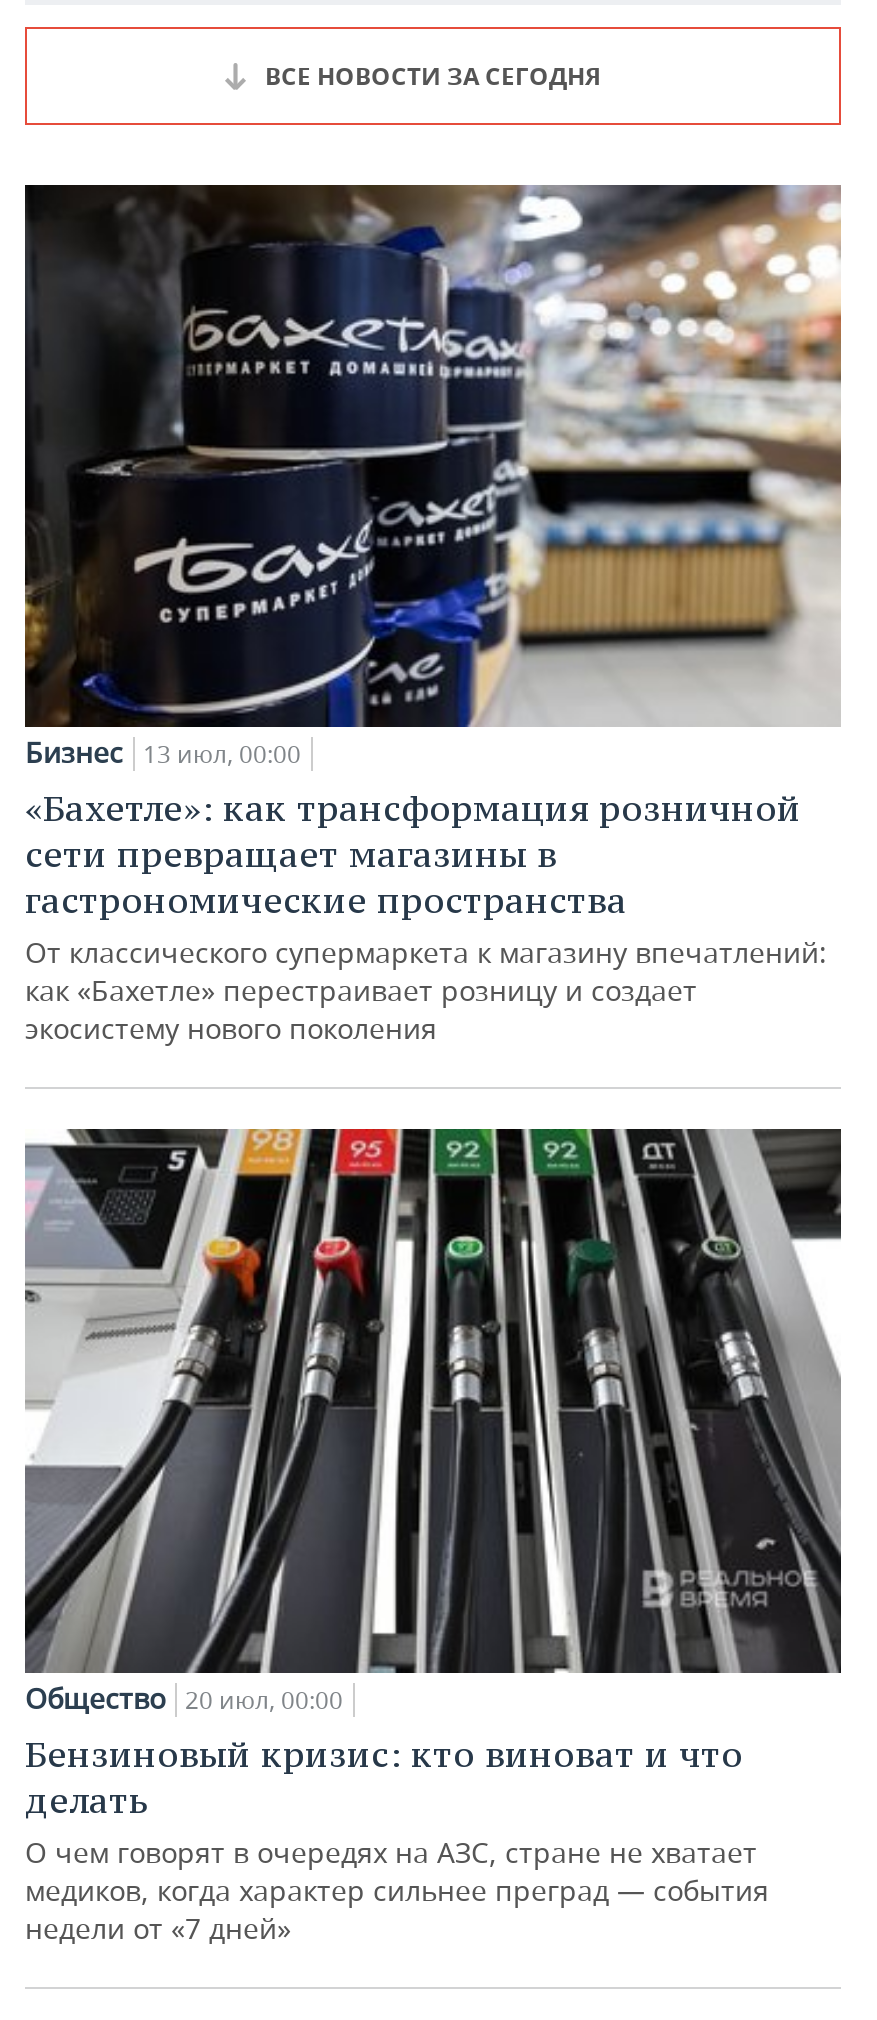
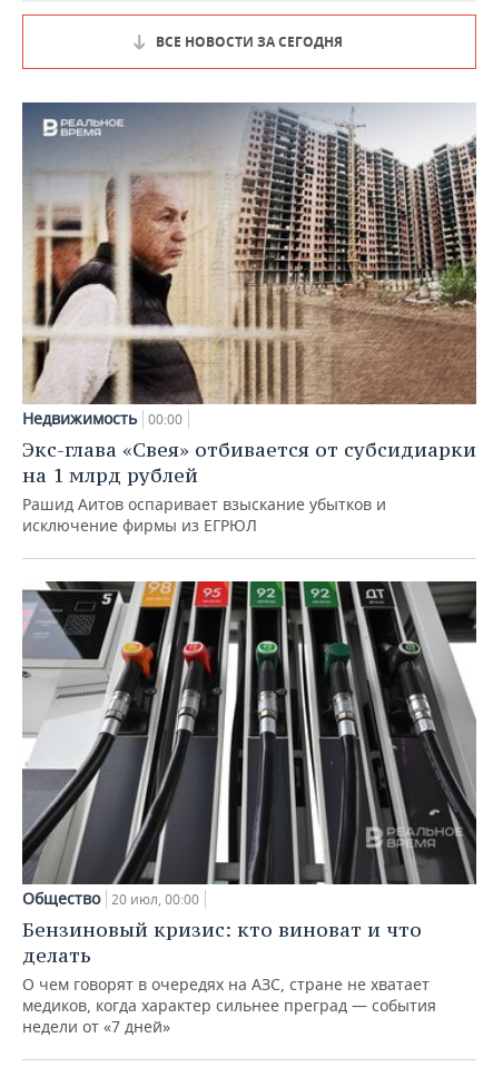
- [image]
- Бизнес 13 июл, 00:00
- «Бахетле»: как трансформация розничной
- сети превращает магазины в
- гастрономические пространства
- От классического супермаркета к магазину впечатлений:
- как «Бахетле» перестраивает розницу и создает
- экосистему нового поколения
+ [image]
+ Недвижимость 00:00
+ Экс-глава «Свея» отбивается от субсидиарки
+ на 1 млрд рублей
+ Рашид Аитов оспаривает взыскание убытков и
+ исключение фирмы из ЕГРЮЛ
